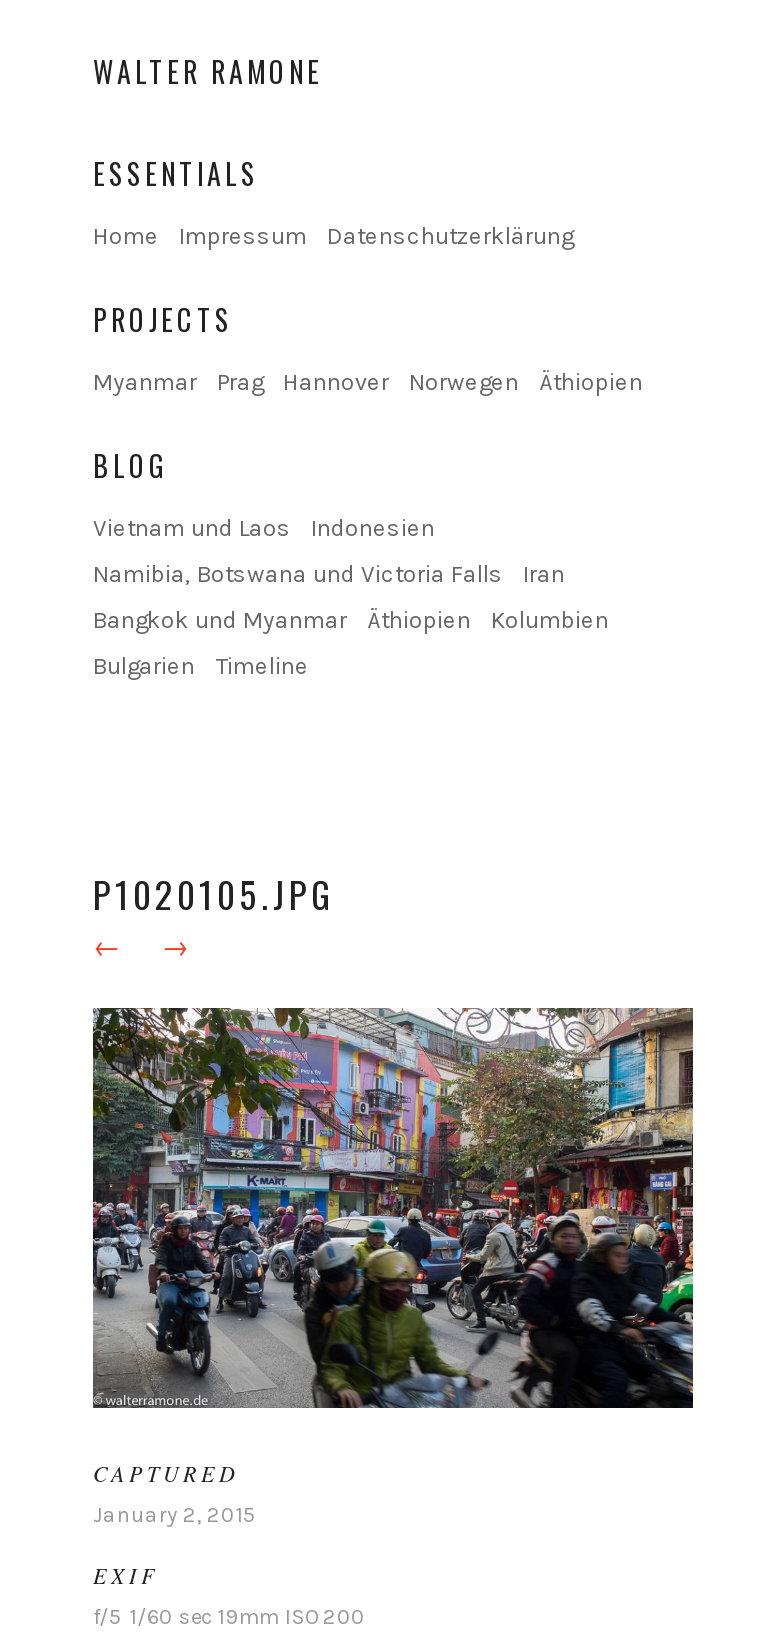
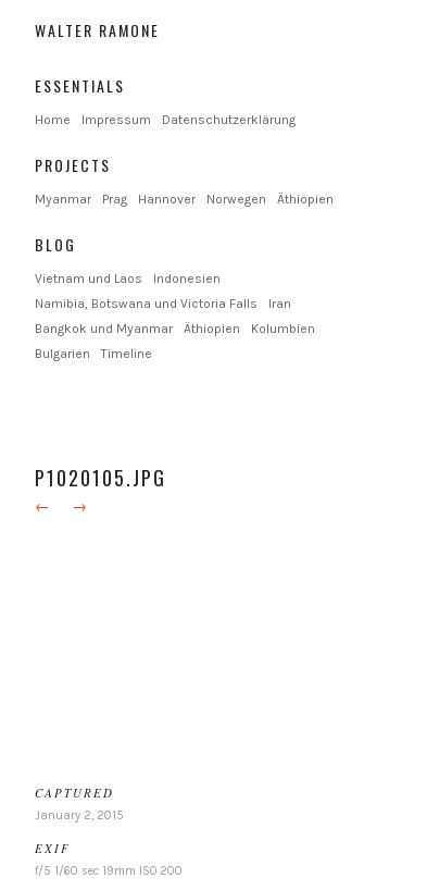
- [image]
